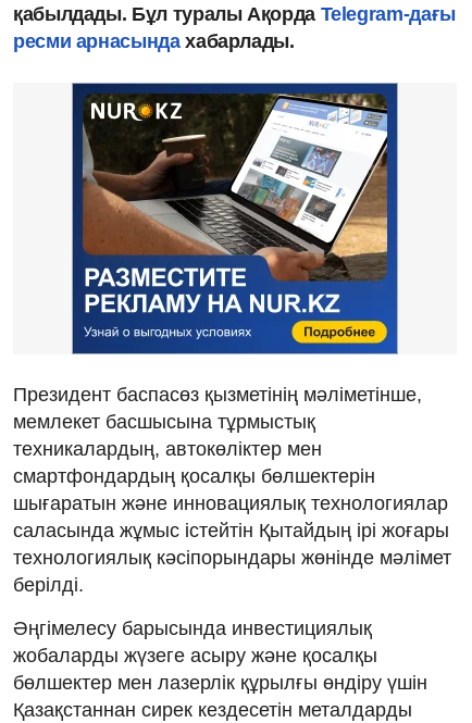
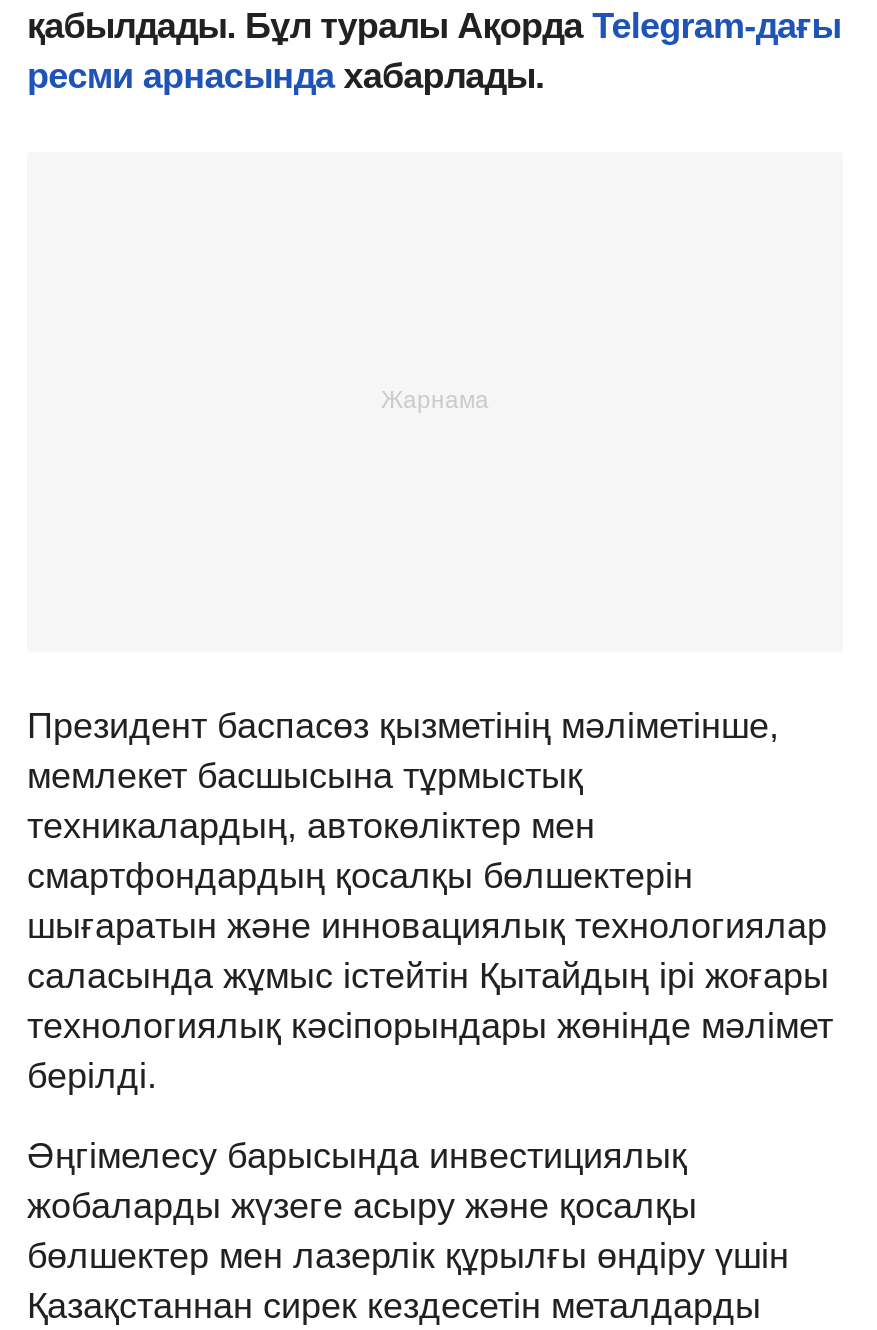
- [image]
